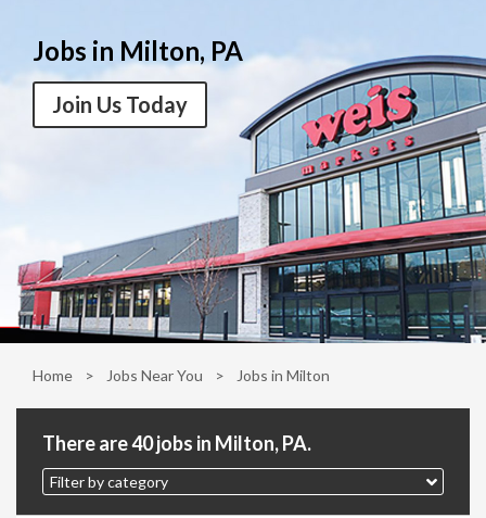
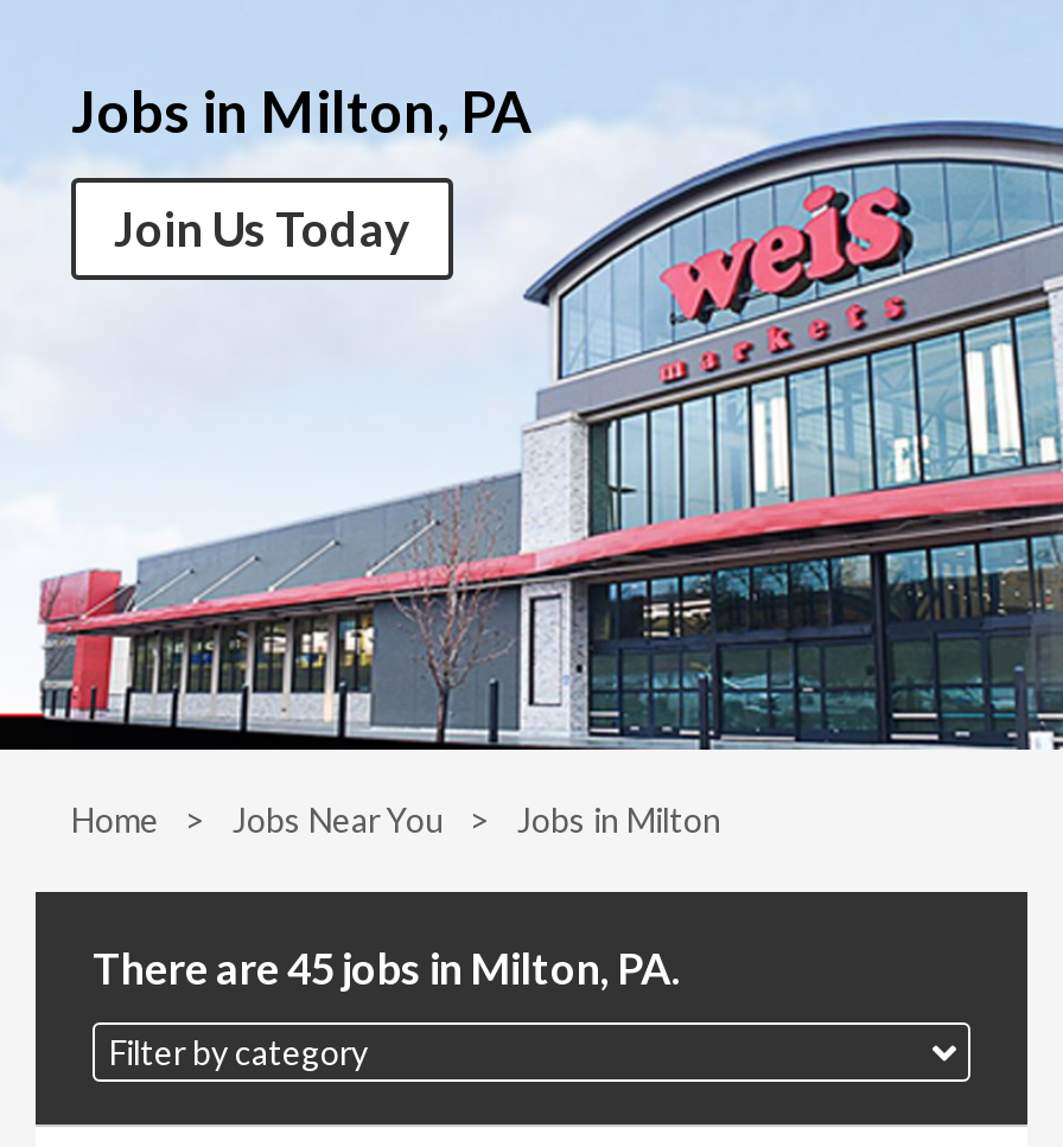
- There are 40 jobs in Milton, PA.
+ There are 45 jobs in Milton, PA.
